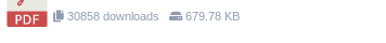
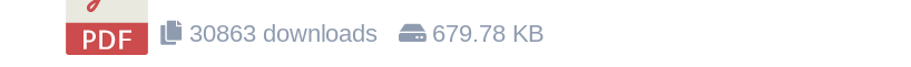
- 30858 downloads 679.78 KB
+ 30863 downloads 679.78 KB
